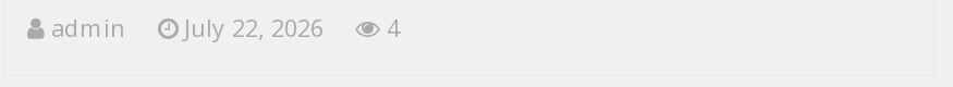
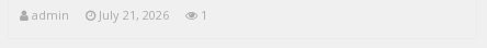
- July 22, 2026
- 4
+ July 21, 2026
+ 1
